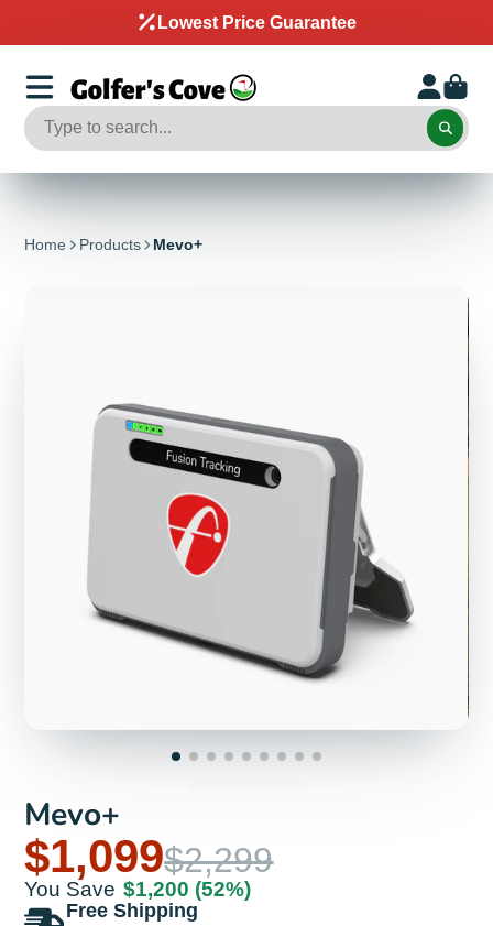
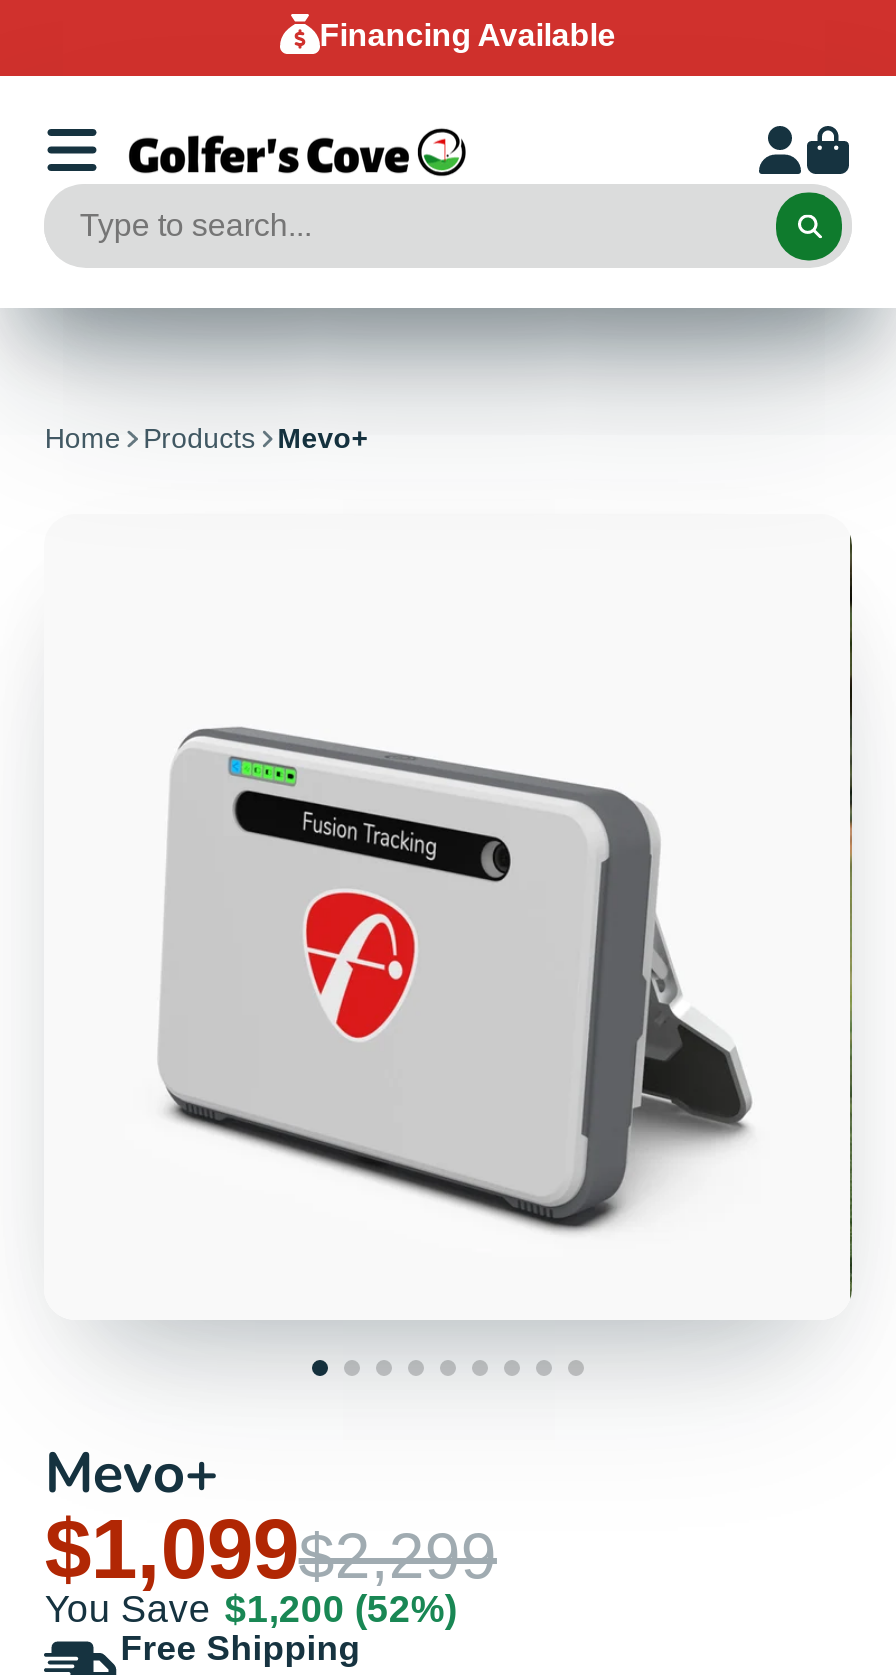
- Lowest Price Guarantee
+ Financing Available
